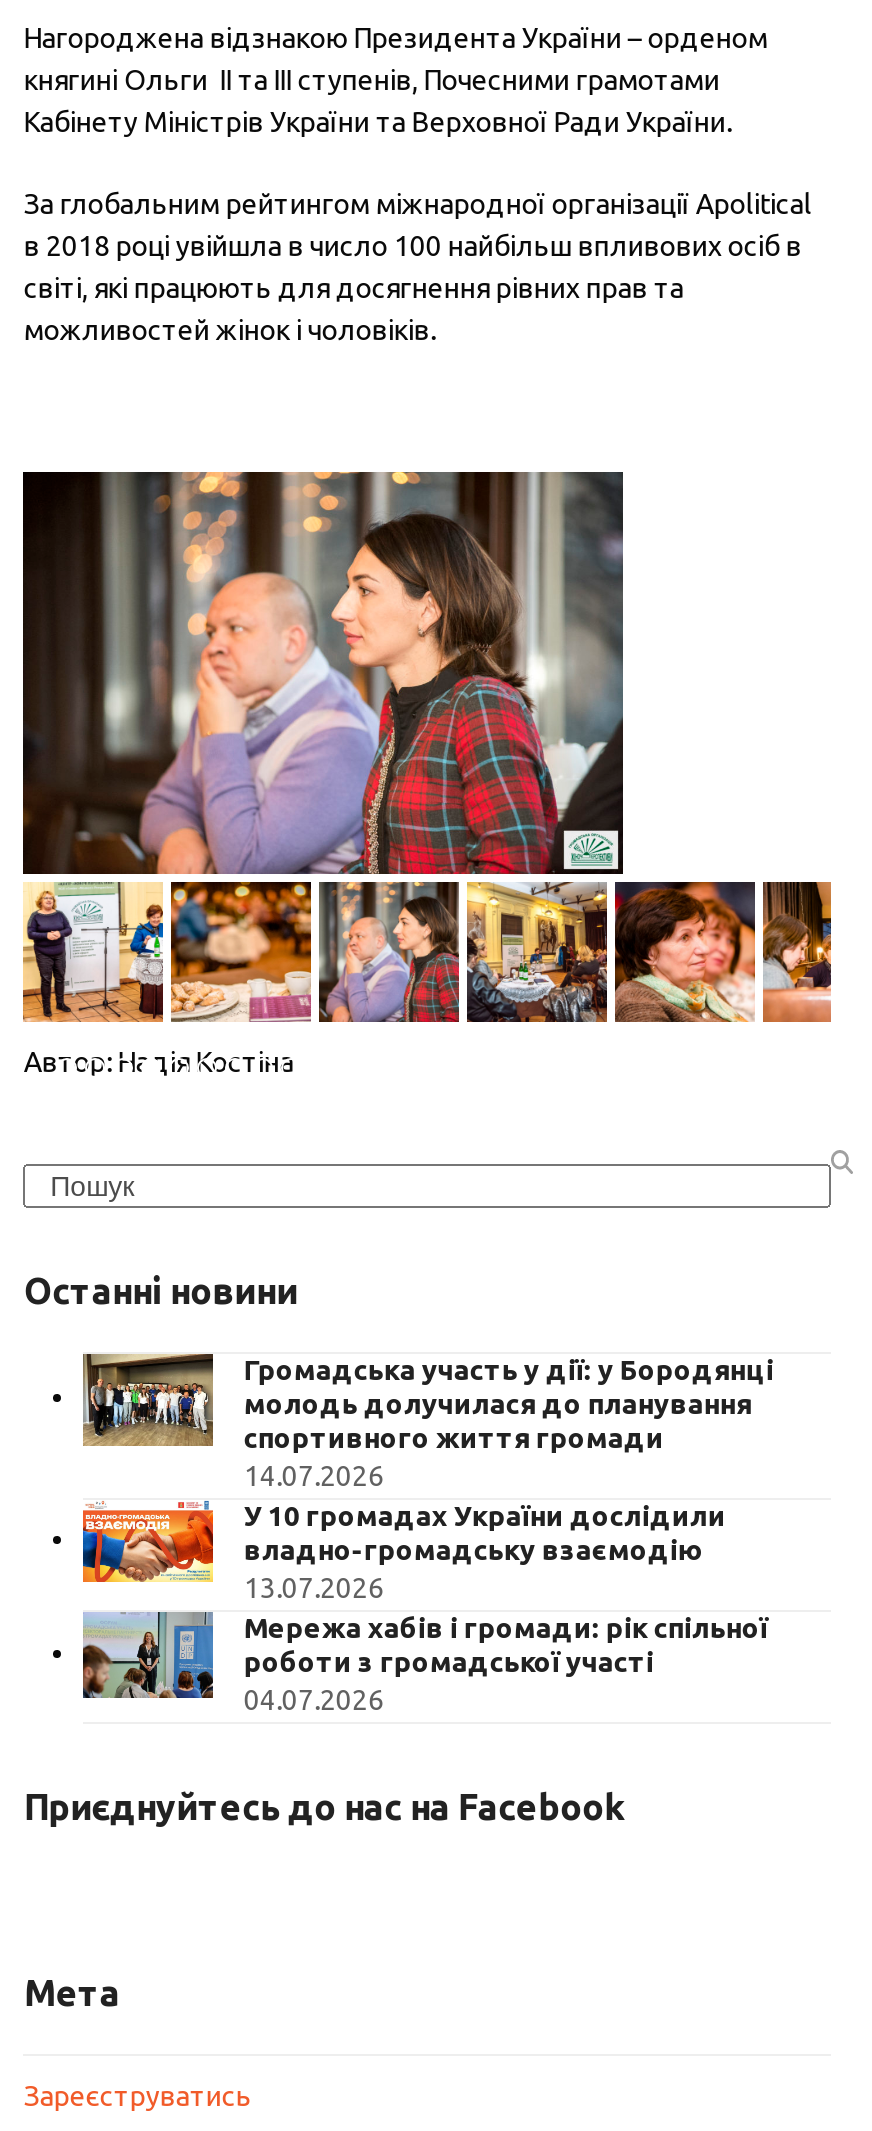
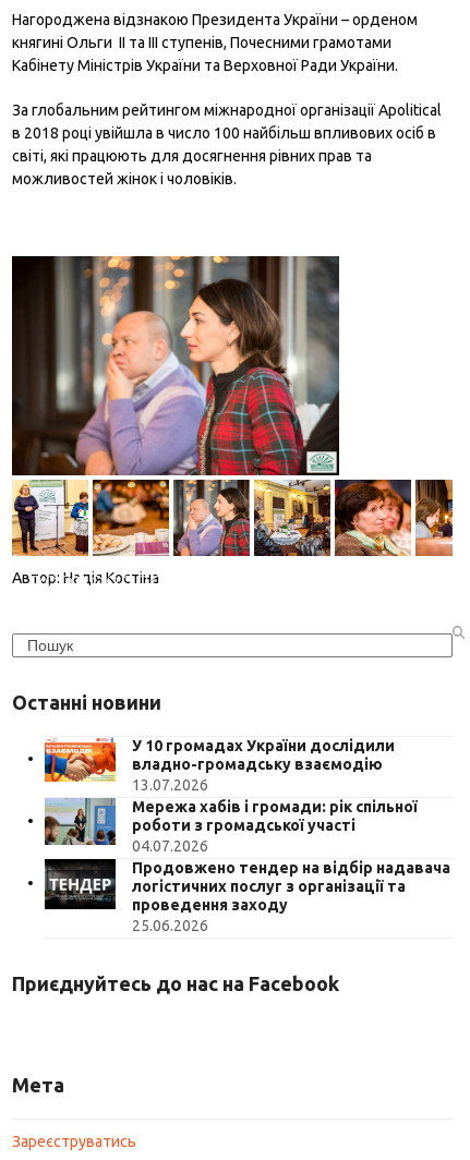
- [image]
- Громадська участь у дії: у Бородянці
- молодь долучилася до планування
- спортивного життя громади
- 14.07.2026

moved up: [image] | У 10 громадах України дослідили | владно-громадську взаємодію | 13.07.2026 | Мережа хабів і громади: рік спільної | роботи з громадської участі | 04.07.2026

+ [image]
+ Продовжено тендер на відбір надавача
+ логістичних послуг з організації та
+ проведення заходу
+ 25.06.2026
